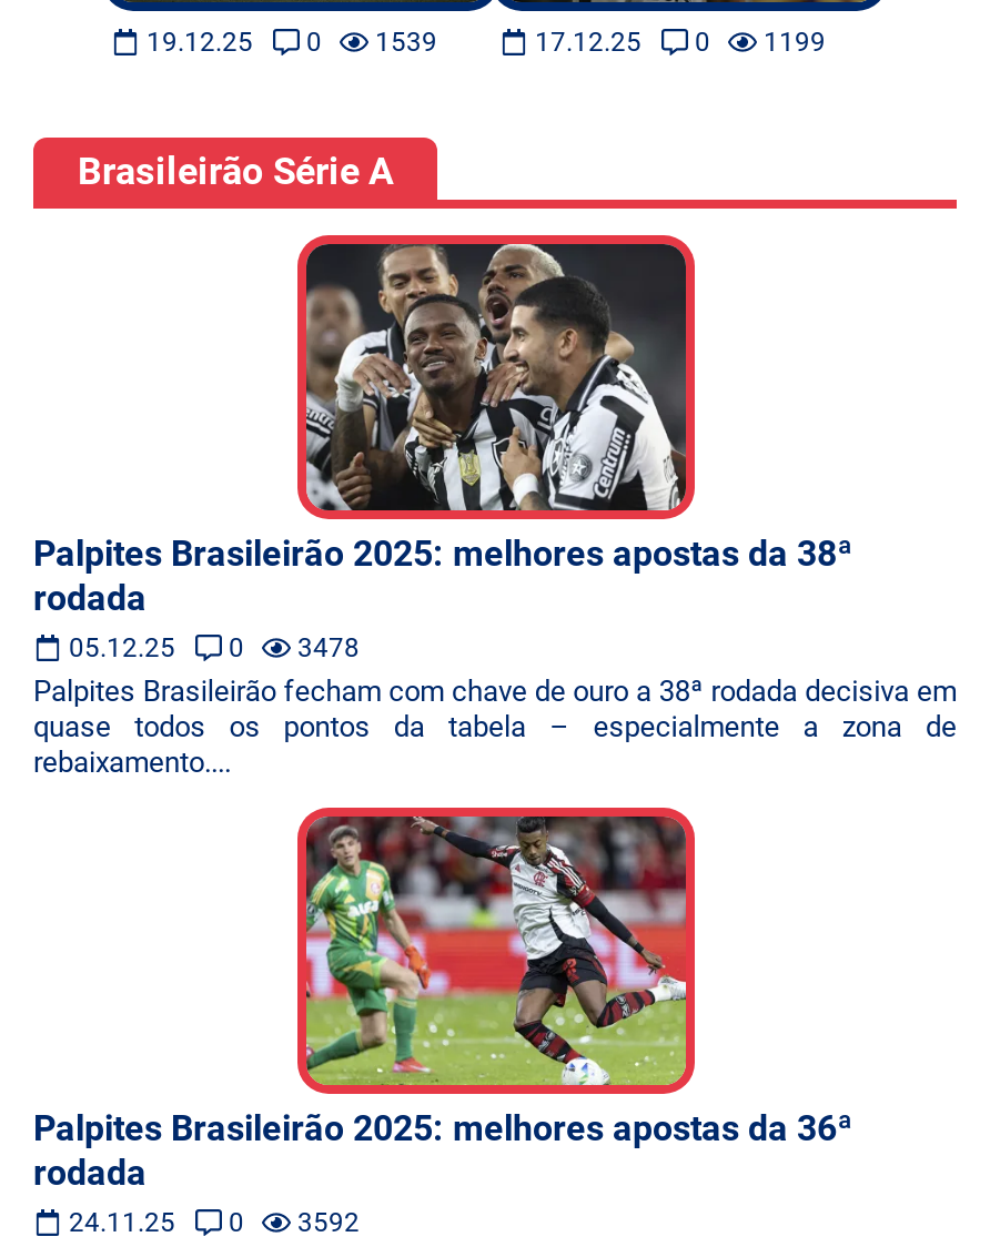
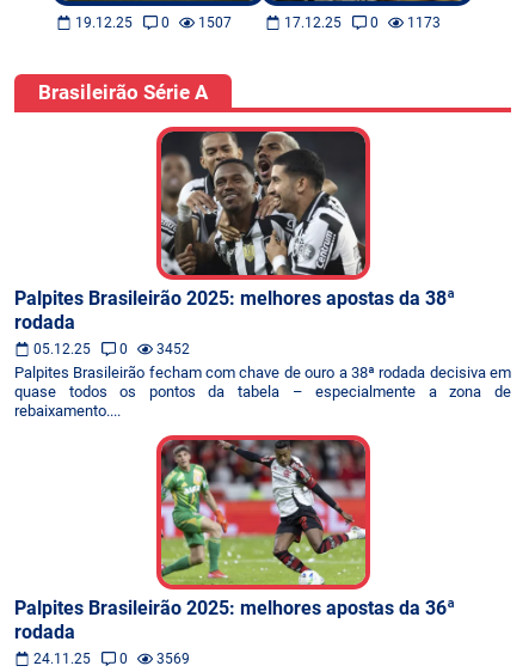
- 19.12.25 0 1539
+ 19.12.25 0 1507

- 17.12.25 0 1199
+ 17.12.25 0 1173

- 05.12.25 0 3478
+ 05.12.25 0 3452

- 24.11.25 0 3592
+ 24.11.25 0 3569
